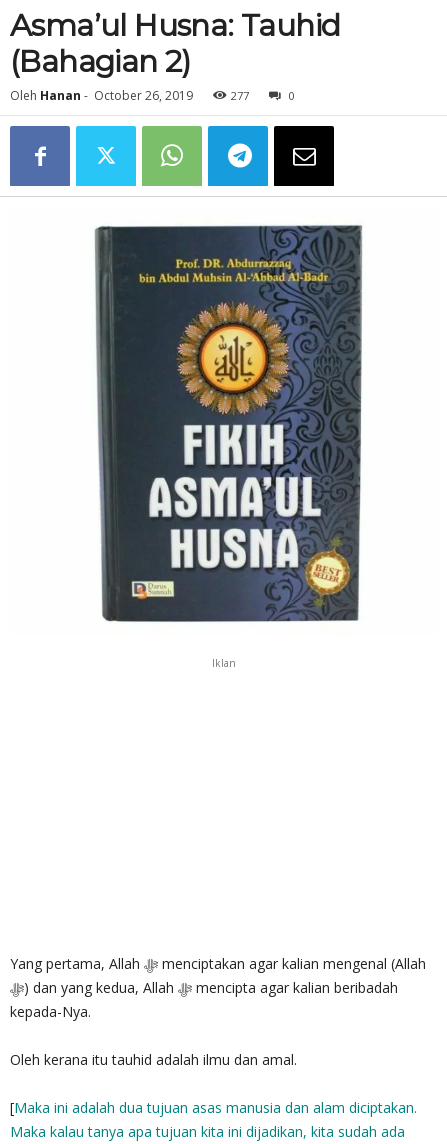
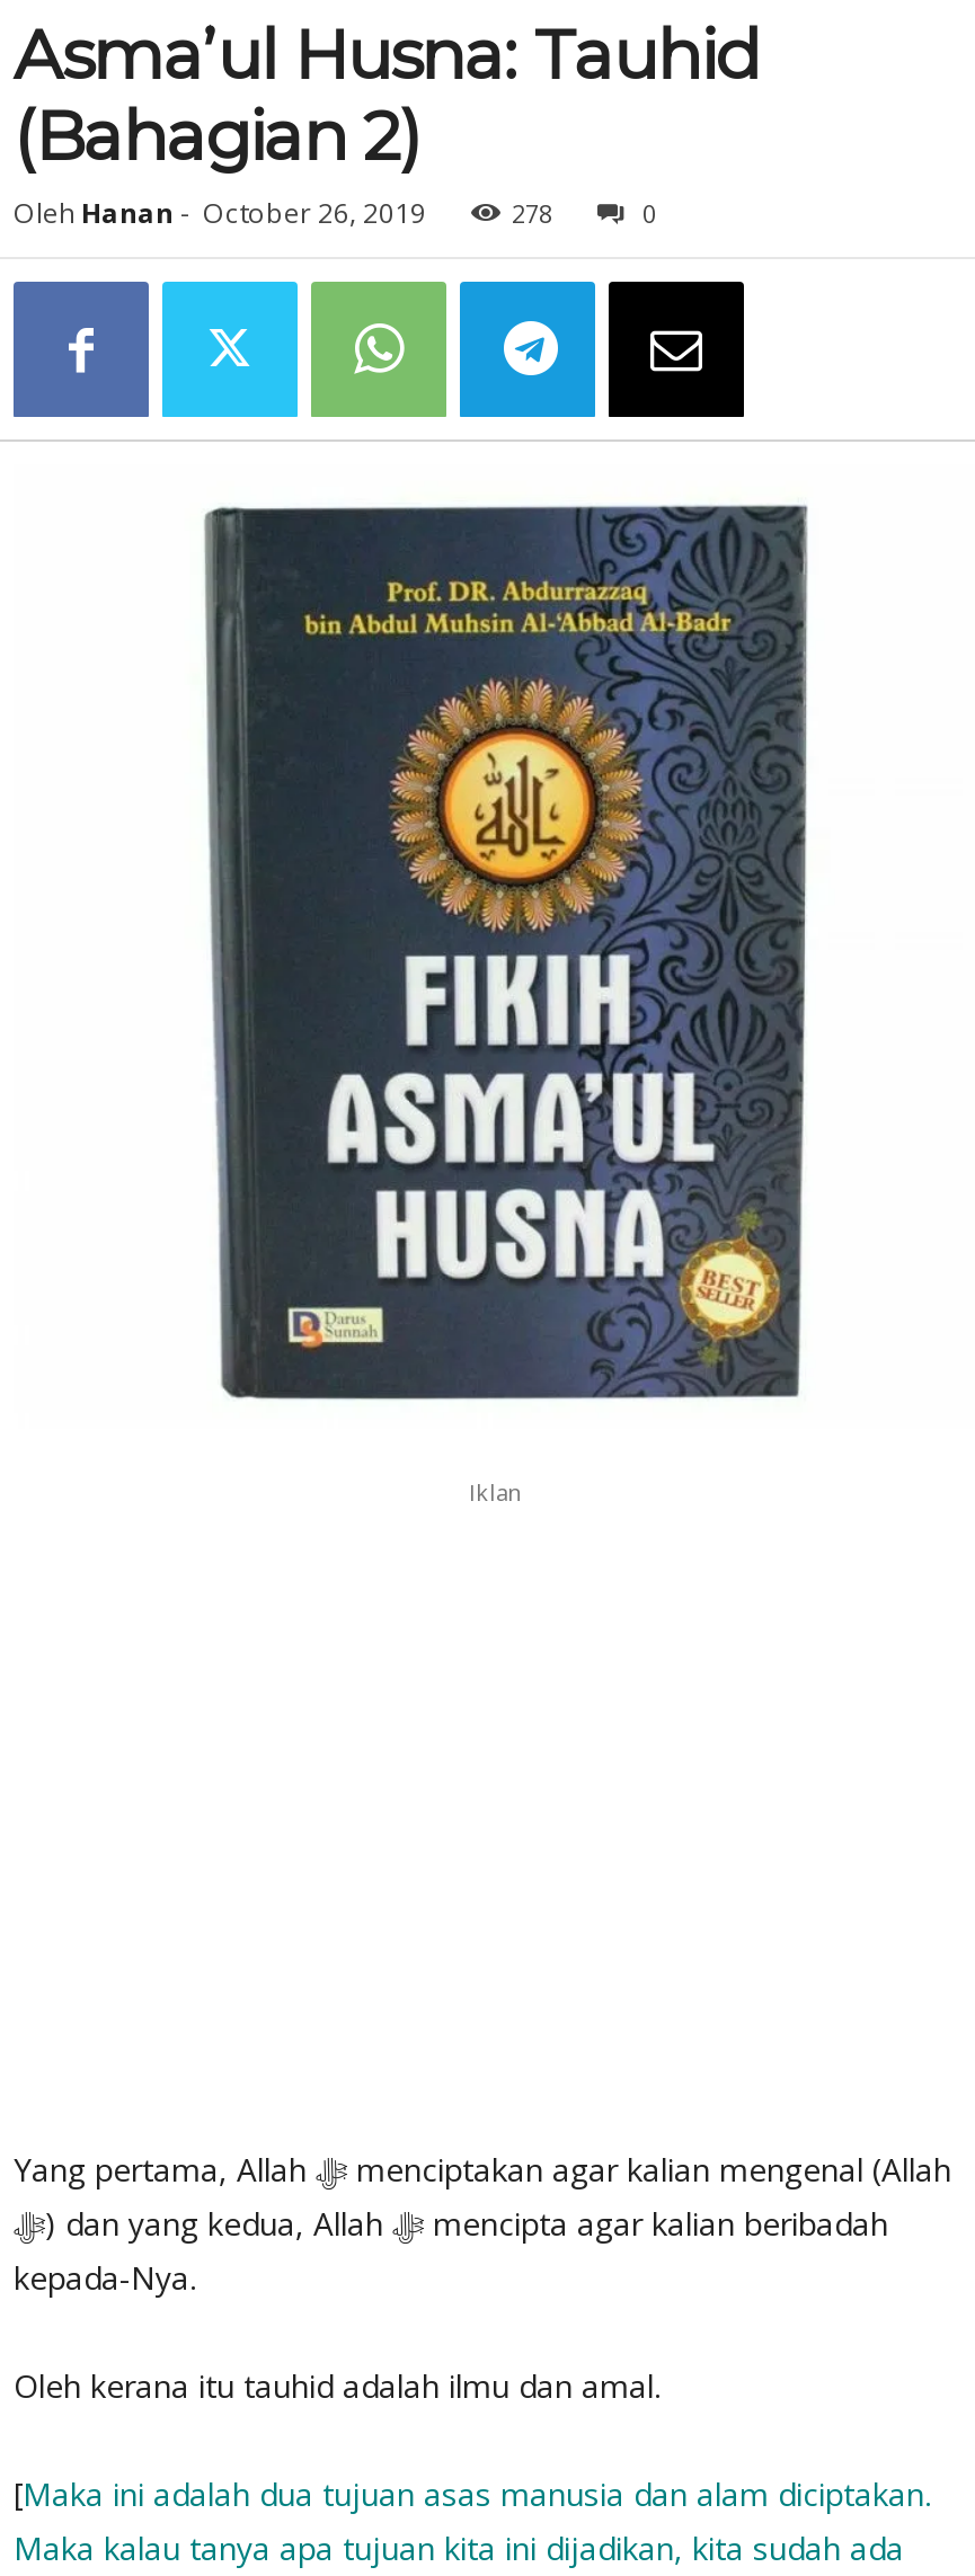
- 277
+ 278
